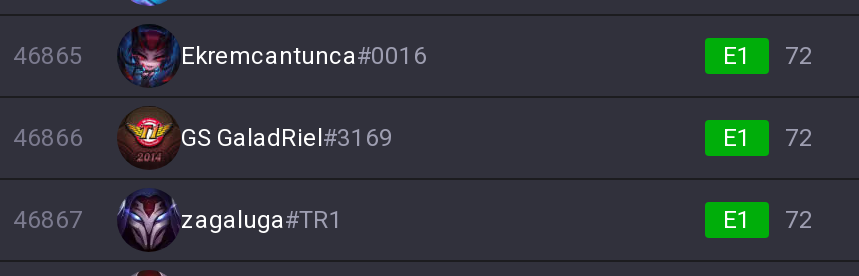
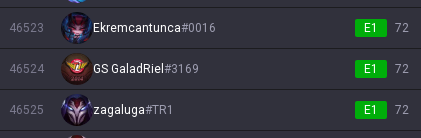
- 46865
+ 46523

- 46866
+ 46524

- 46867
+ 46525
